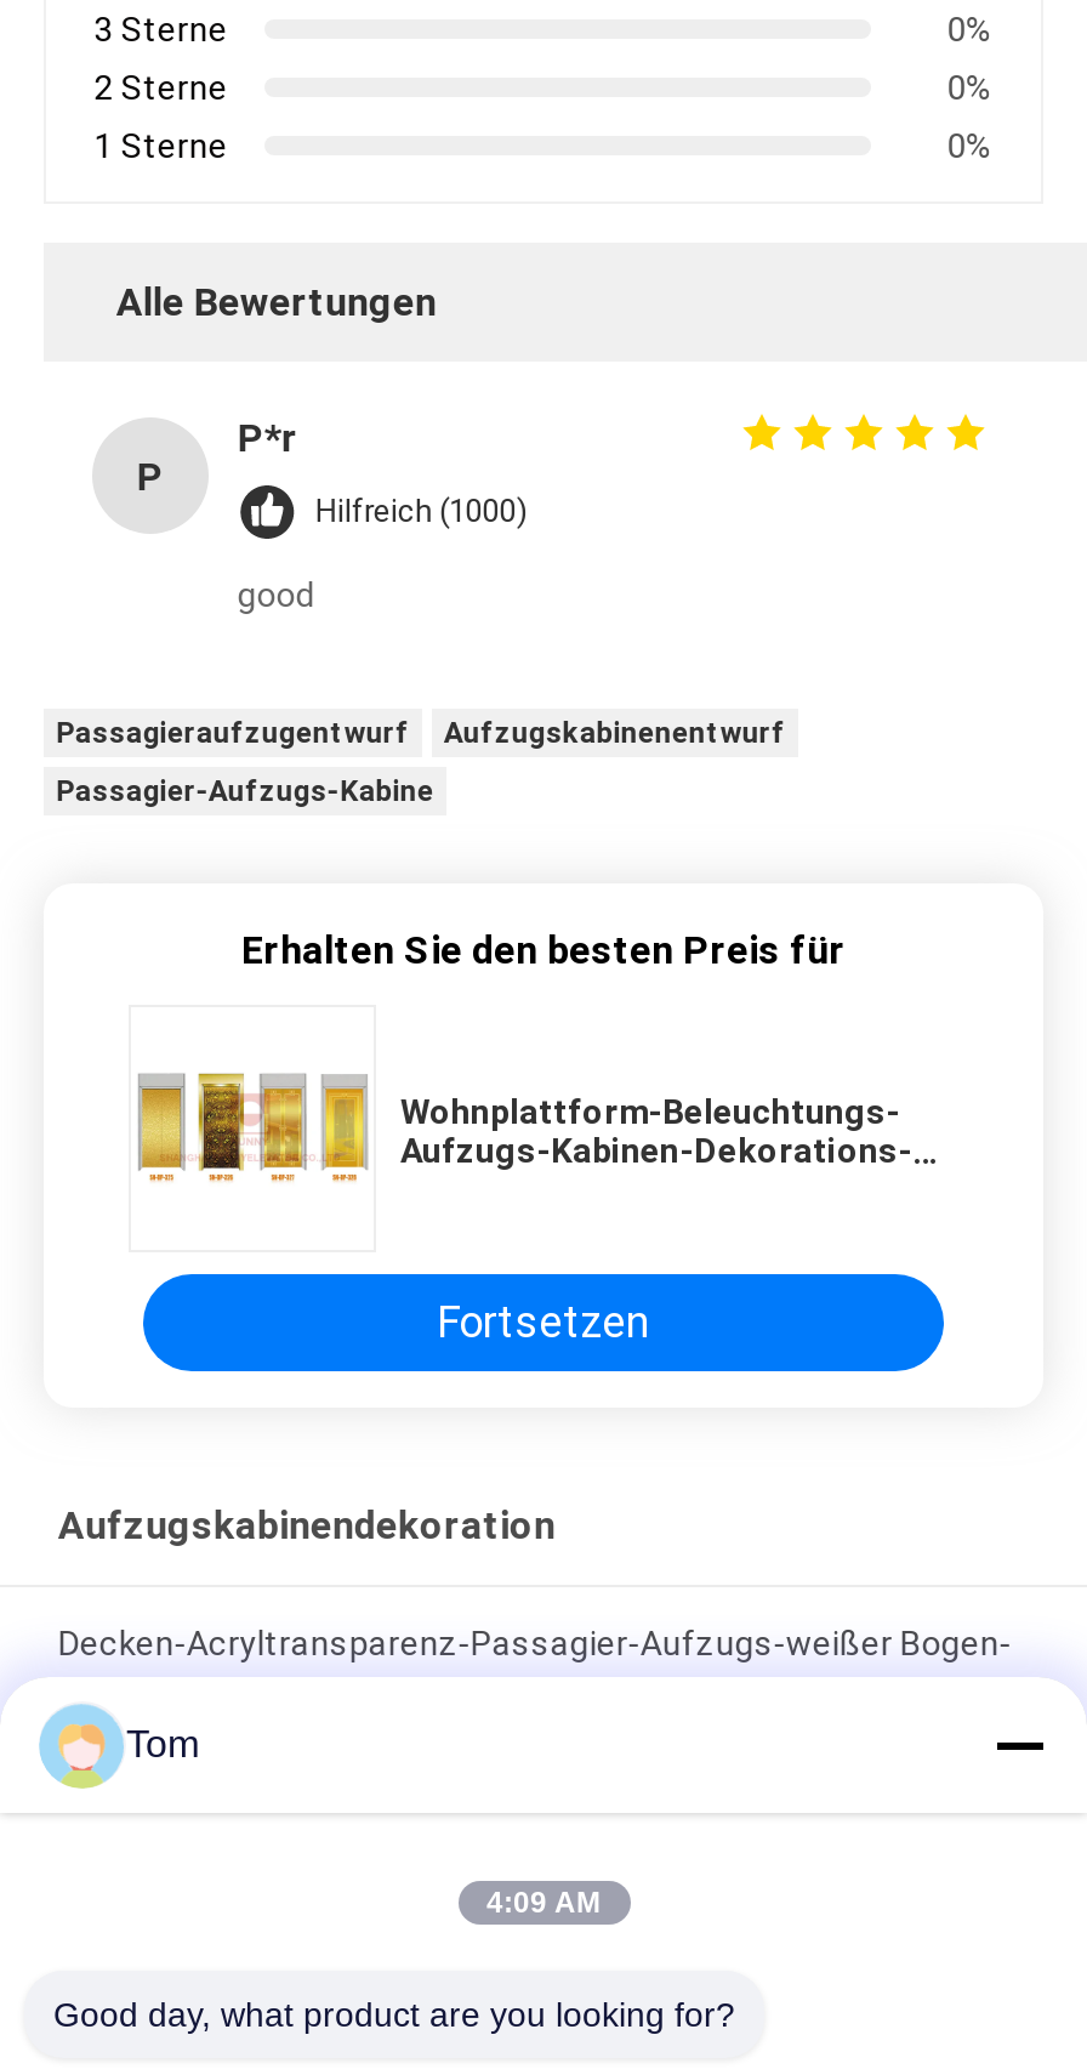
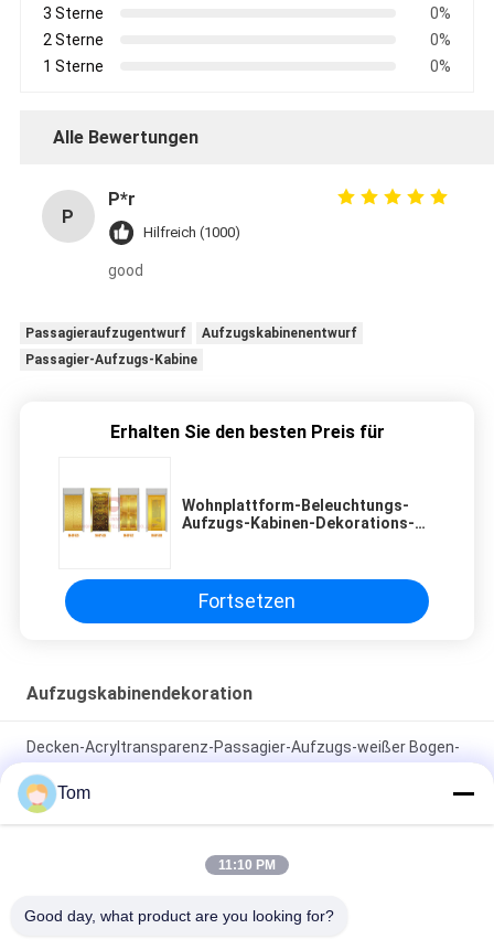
- 4:09 AM
+ 11:10 PM
